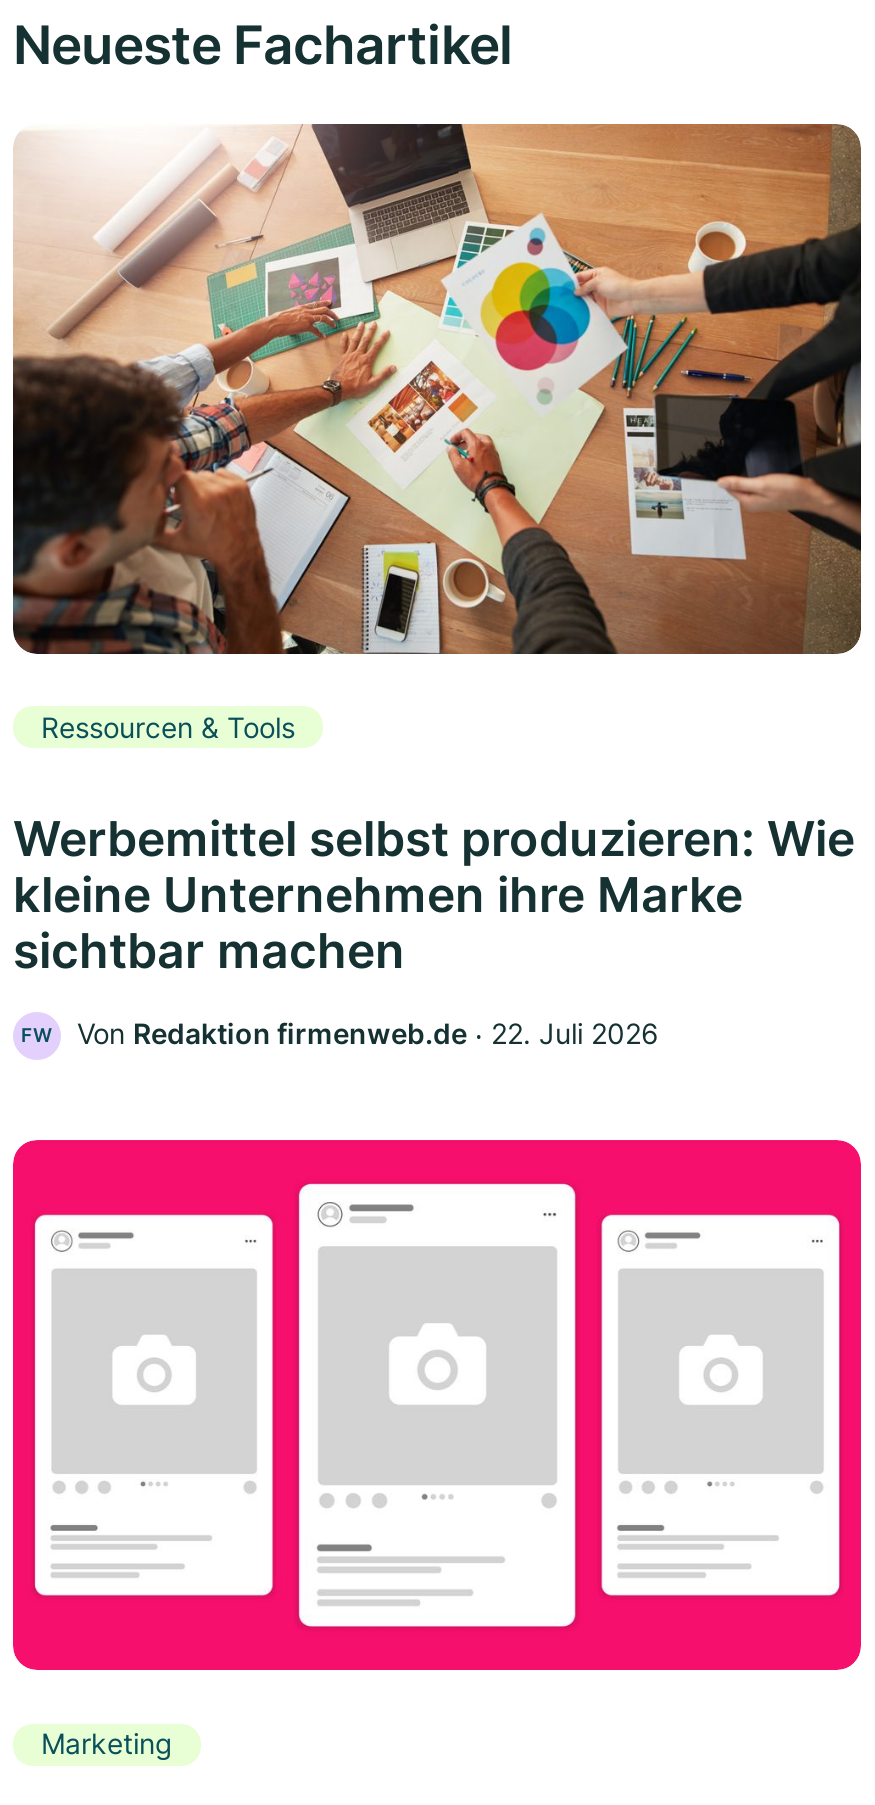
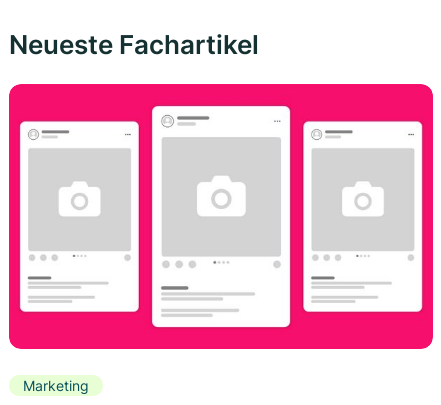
- [image]
- Ressourcen & Tools
- Werbemittel selbst produzieren: Wie
- kleine Unternehmen ihre Marke
- sichtbar machen
- FW
- Von Redaktion firmenweb.de ‧ 22. Juli 2026
